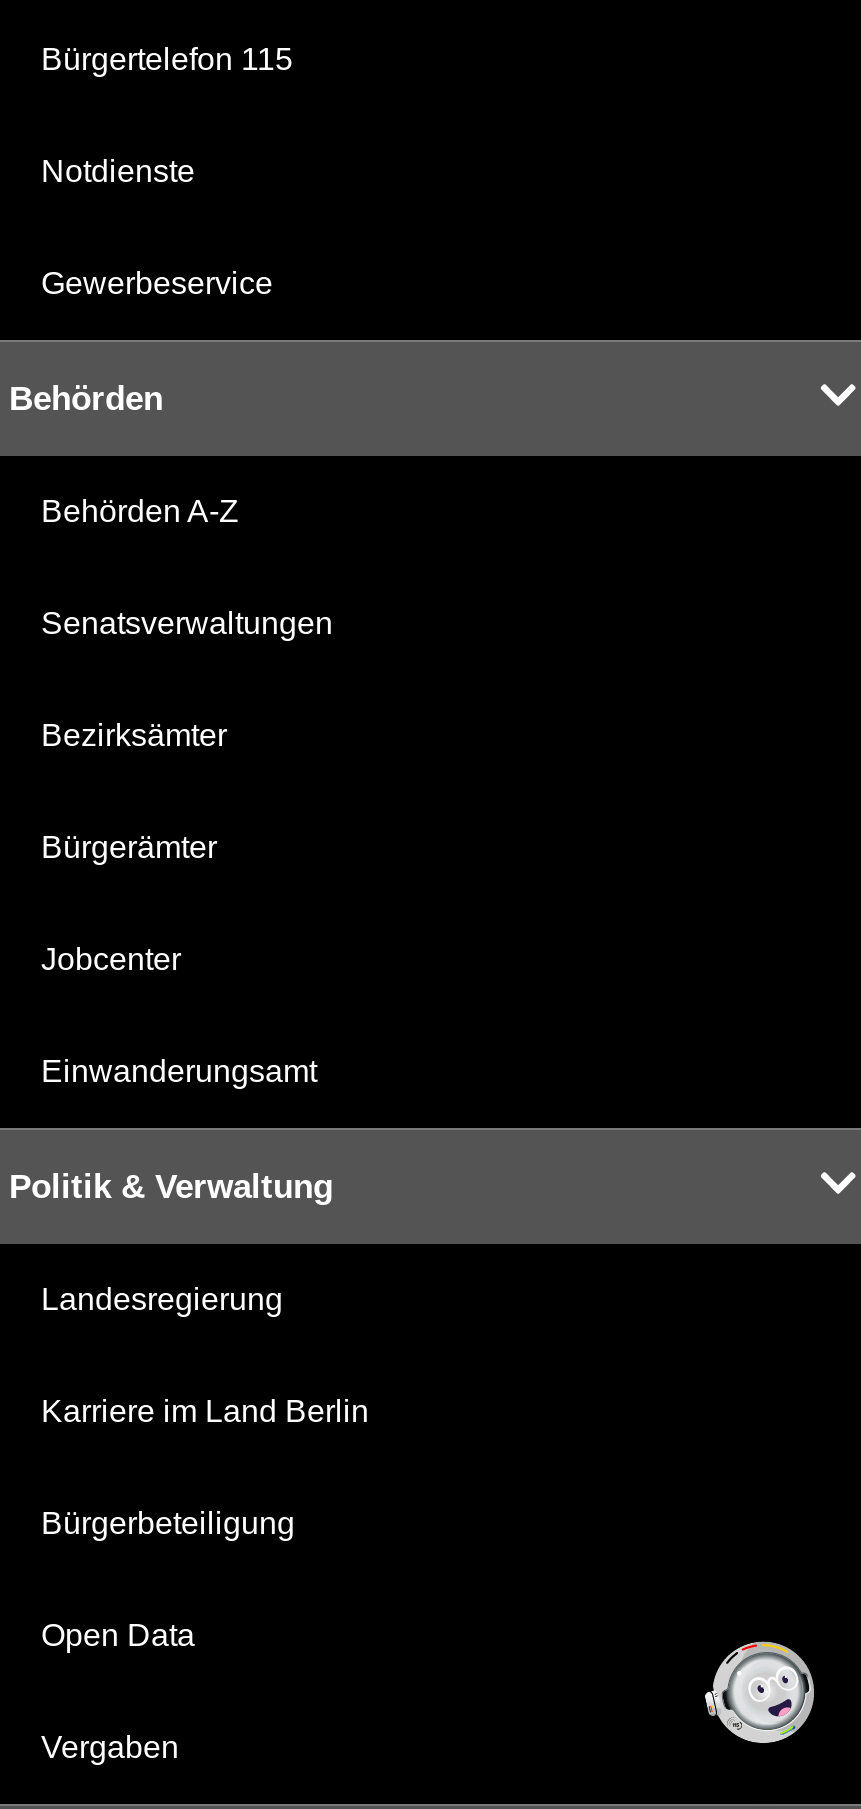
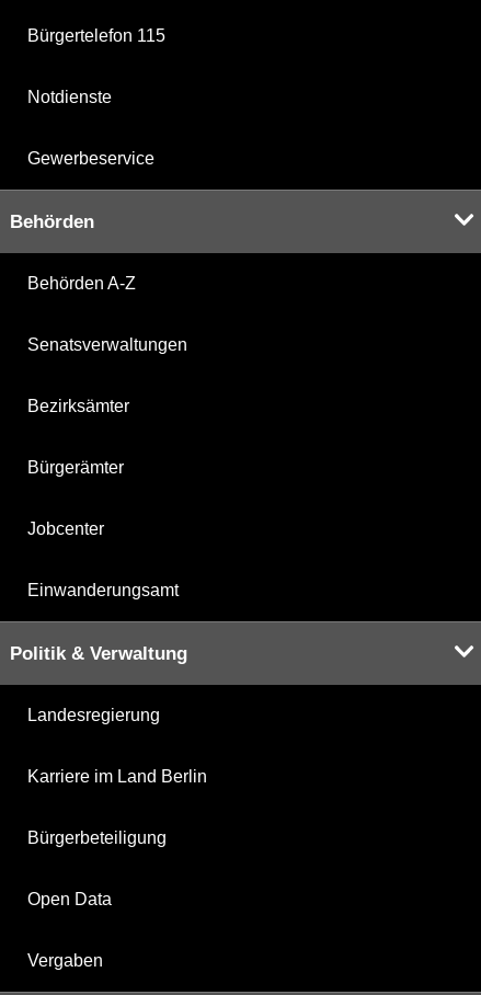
- [image]
